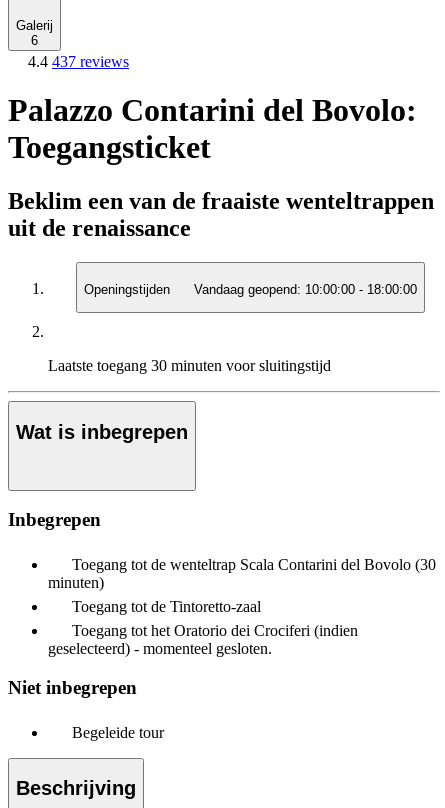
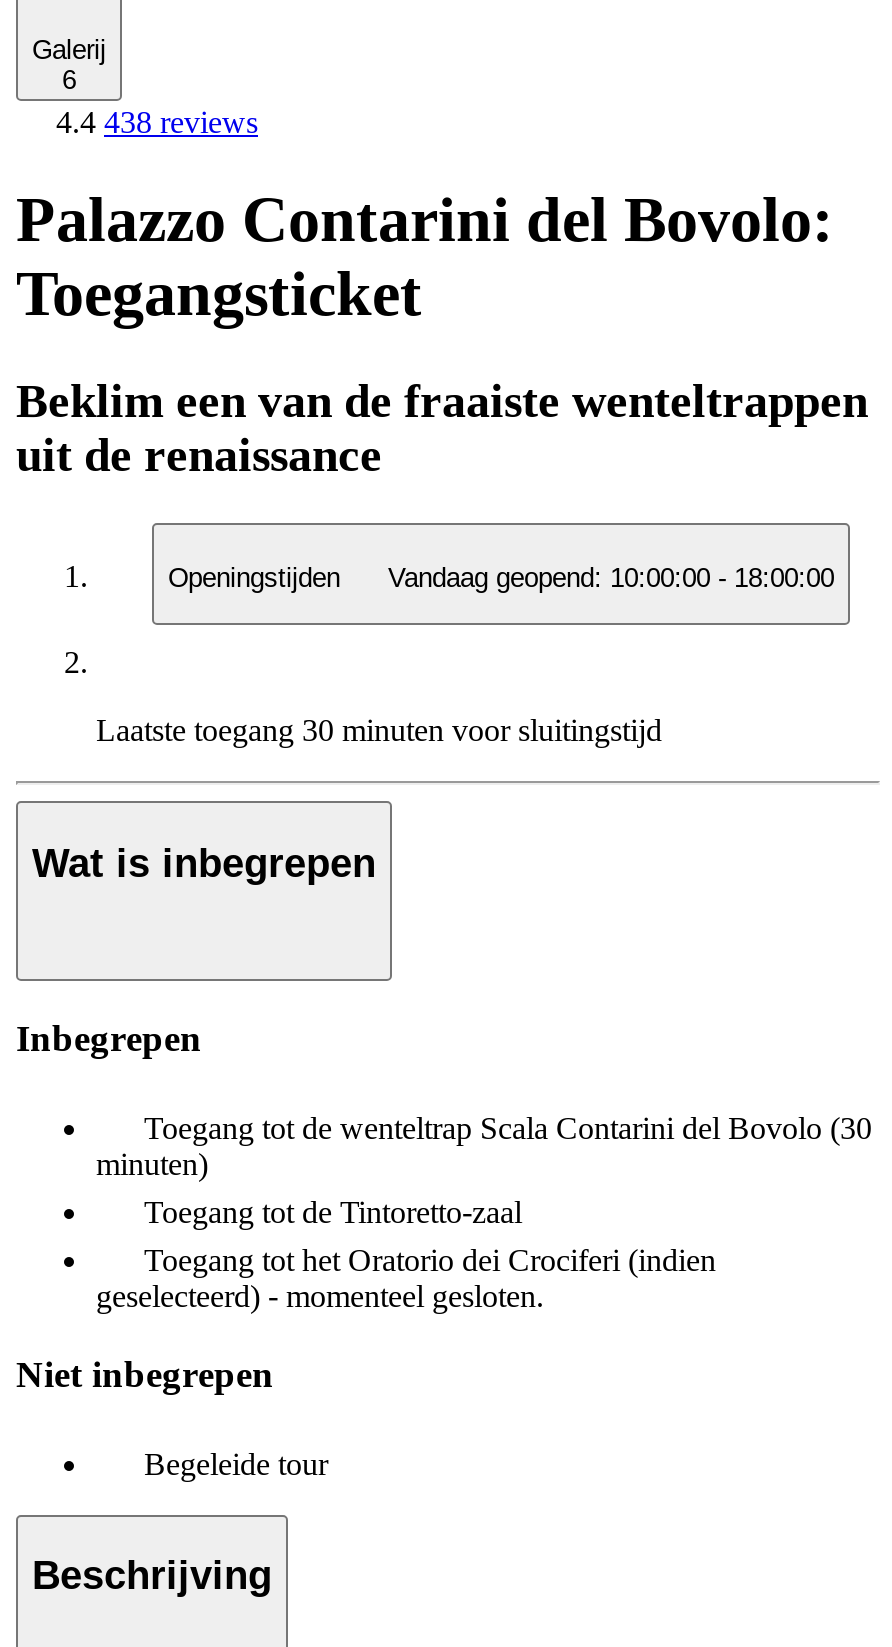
- 4.4 437 reviews
+ 4.4 438 reviews
